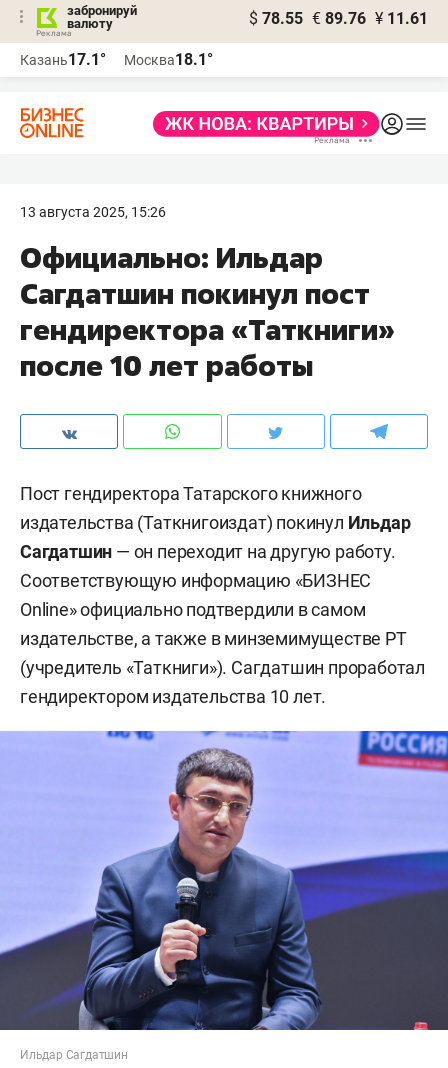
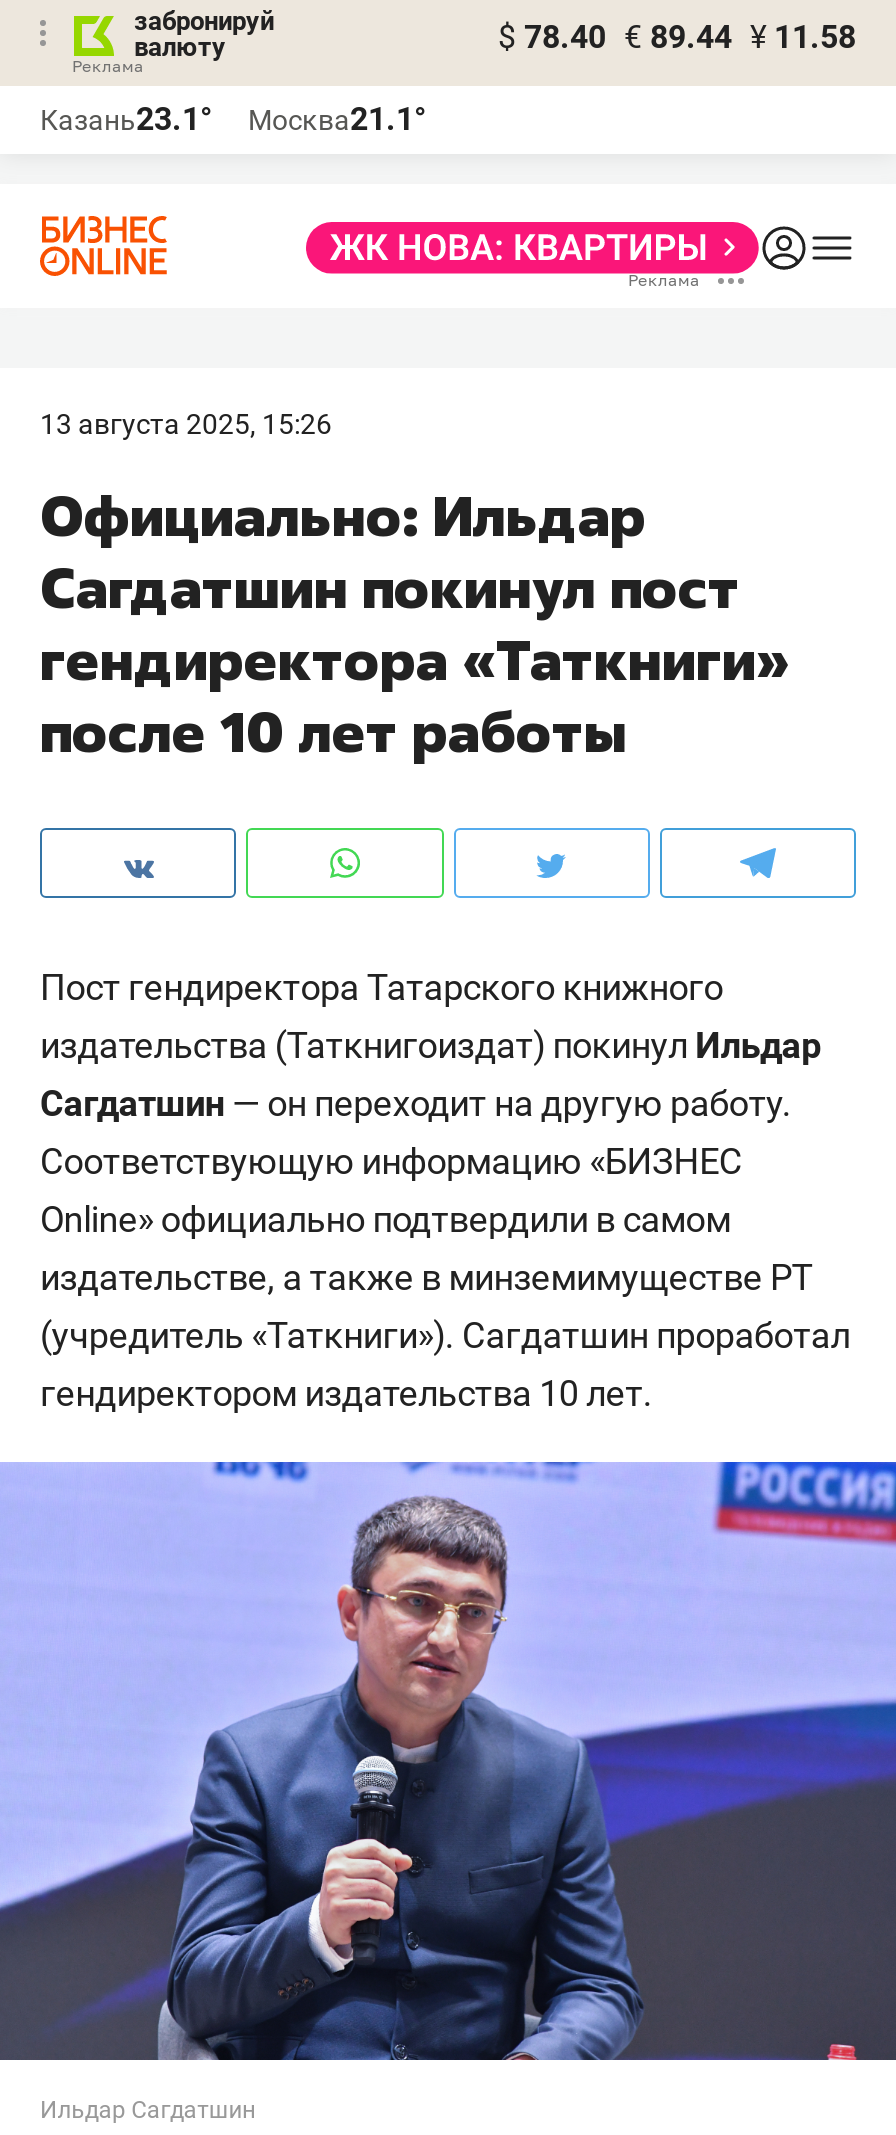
- $ 78.55 € 89.76 ¥ 11.61
+ $ 78.40 € 89.44 ¥ 11.58

- Казань17.1°
+ Казань23.1°

- Москва18.1°
+ Москва21.1°
